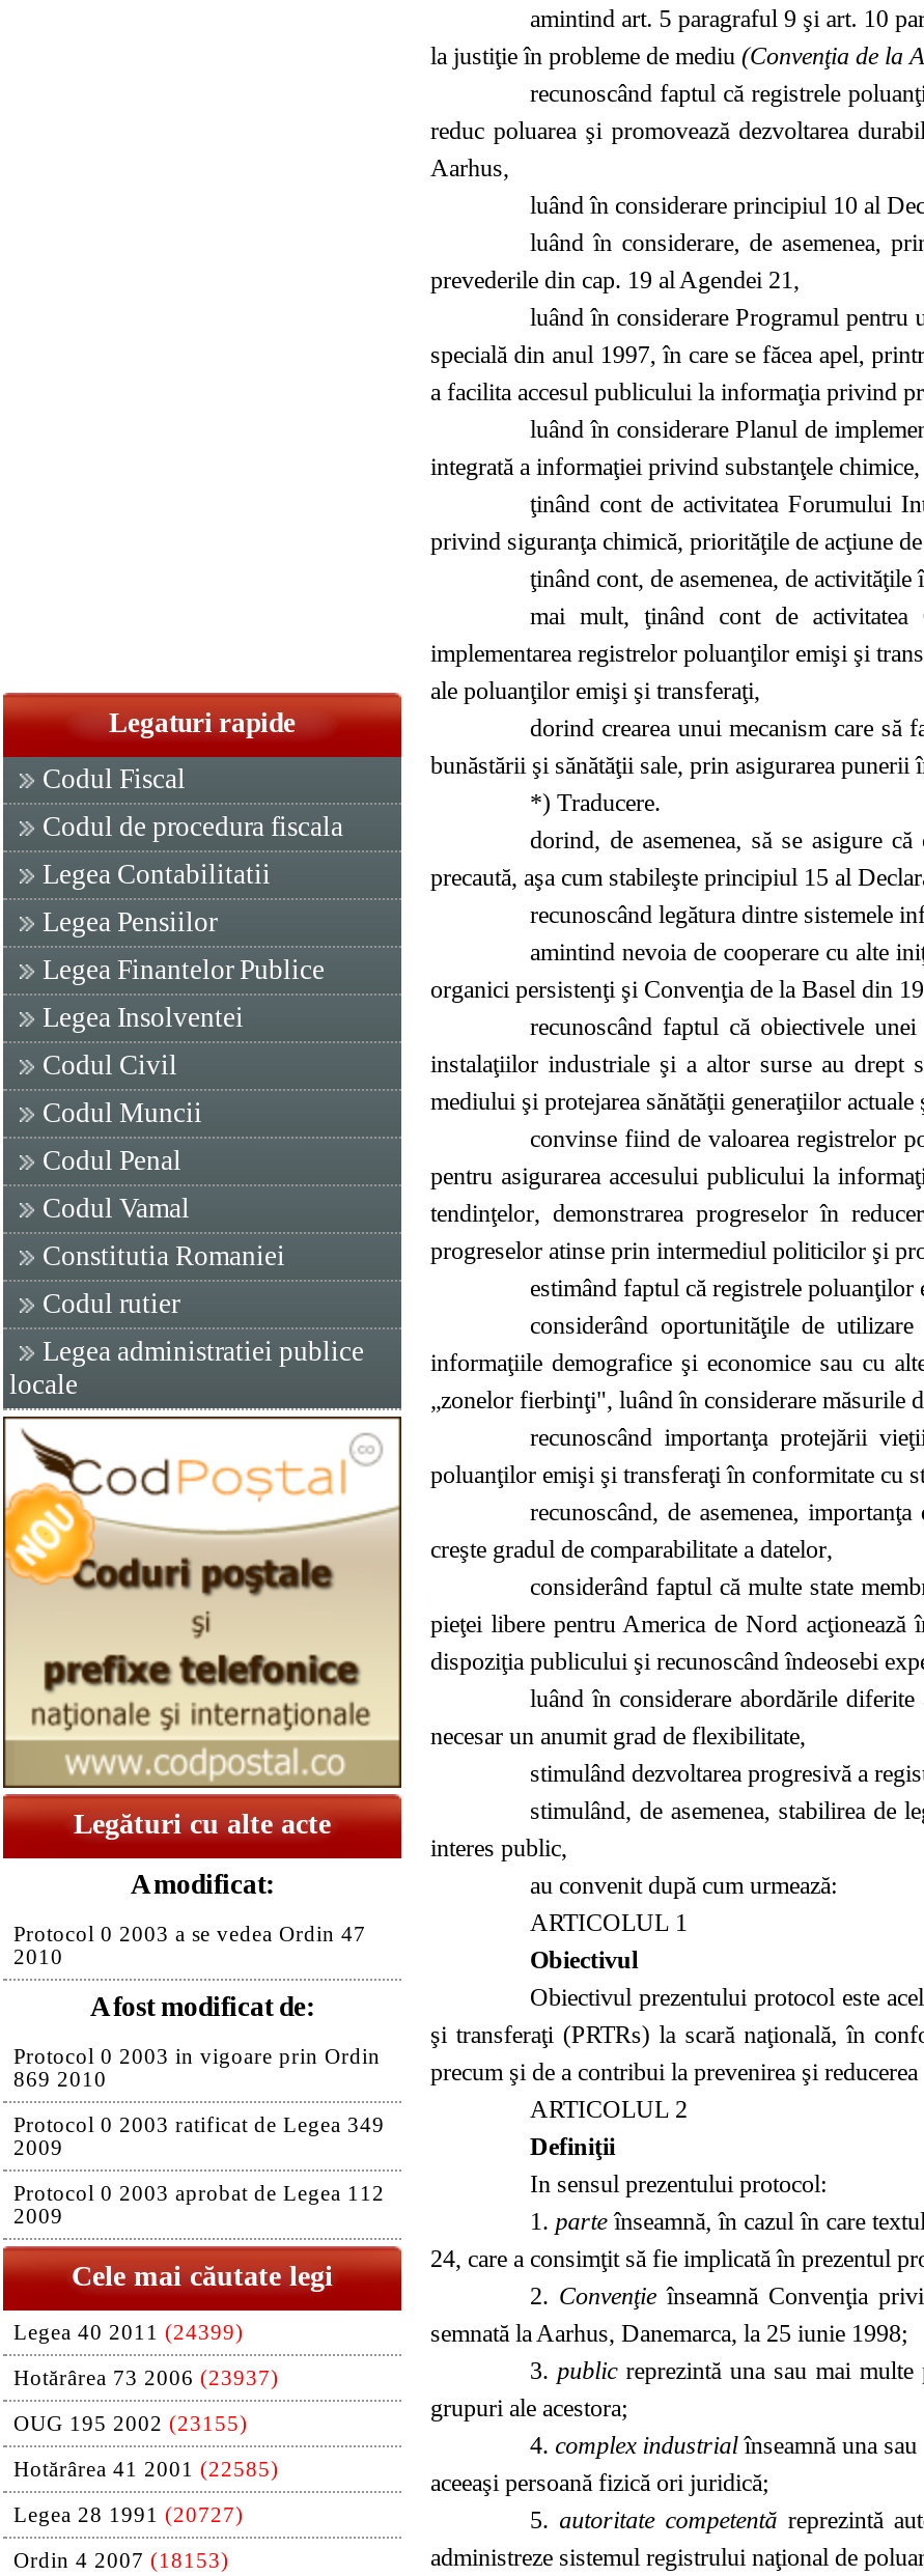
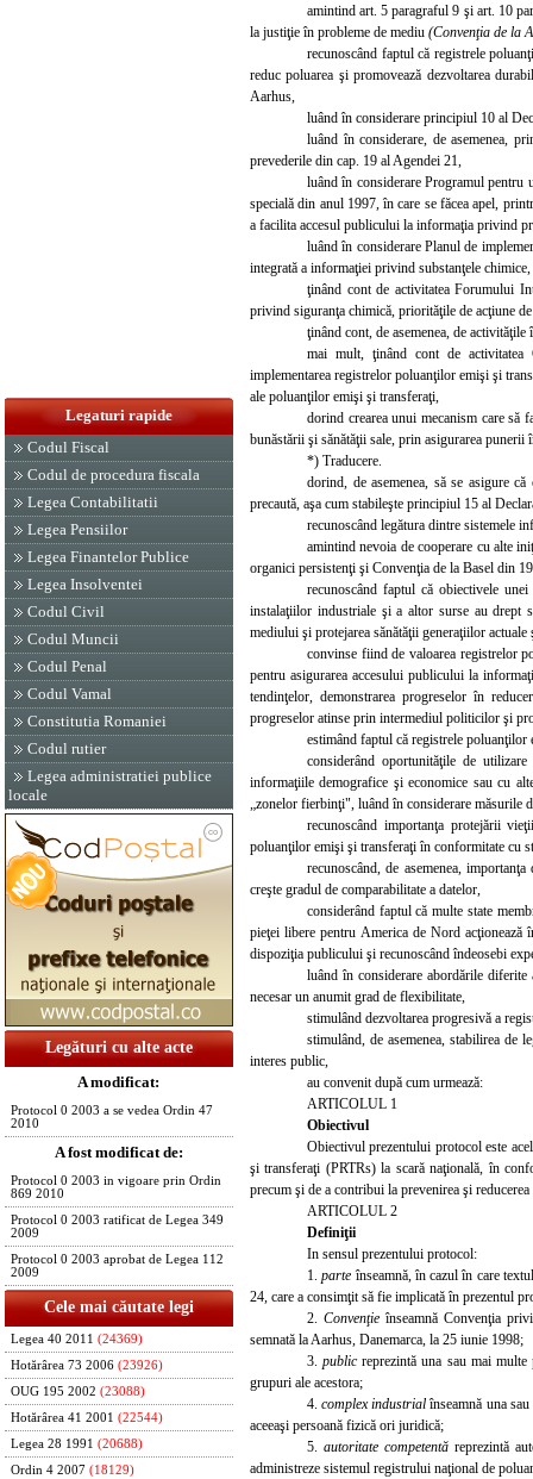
- Legea 40 2011 (24399)
+ Legea 40 2011 (24369)

- Hotărârea 73 2006 (23937)
+ Hotărârea 73 2006 (23926)

- OUG 195 2002 (23155)
+ OUG 195 2002 (23088)

- Hotărârea 41 2001 (22585)
+ Hotărârea 41 2001 (22544)

- Legea 28 1991 (20727)
+ Legea 28 1991 (20688)

- Ordin 4 2007 (18153)
+ Ordin 4 2007 (18129)
